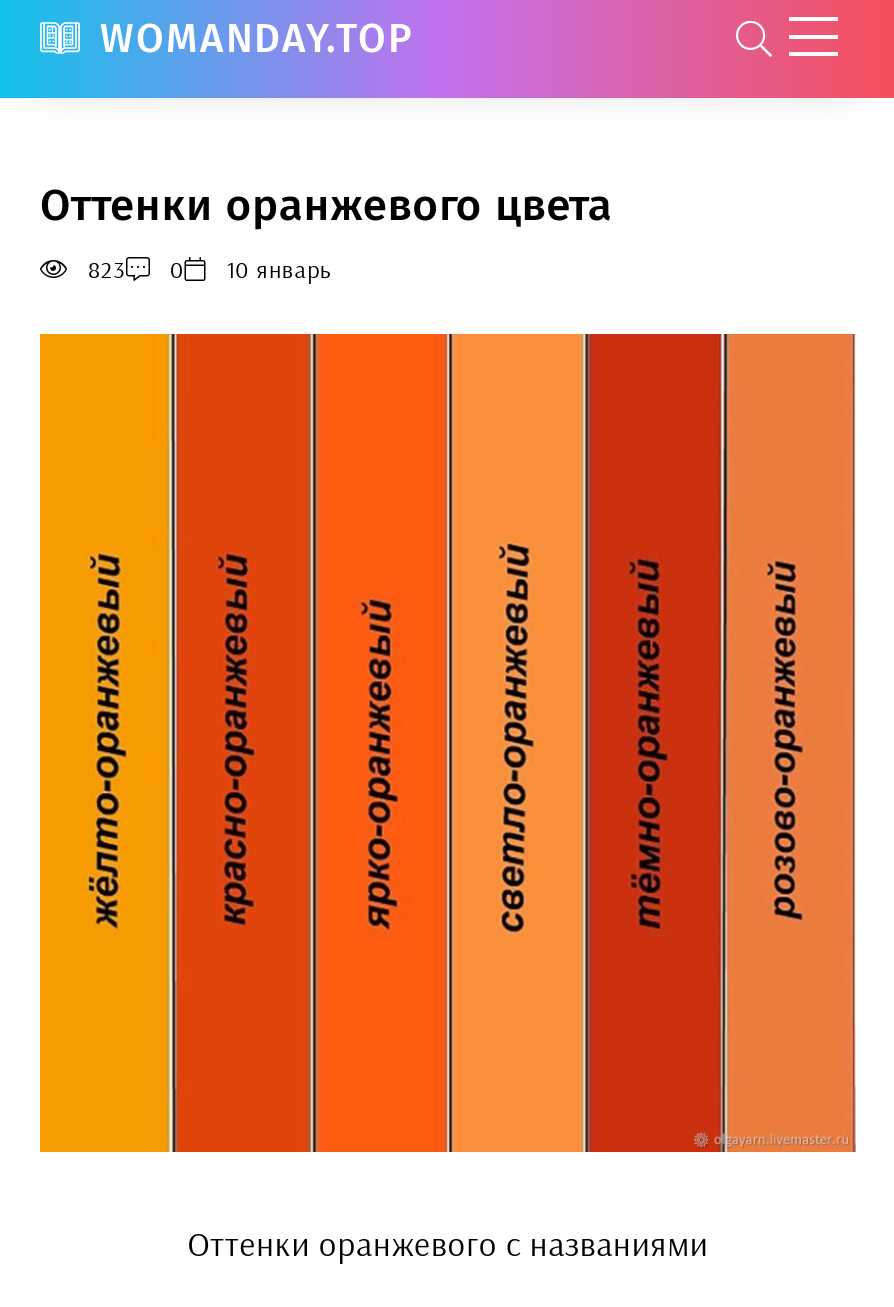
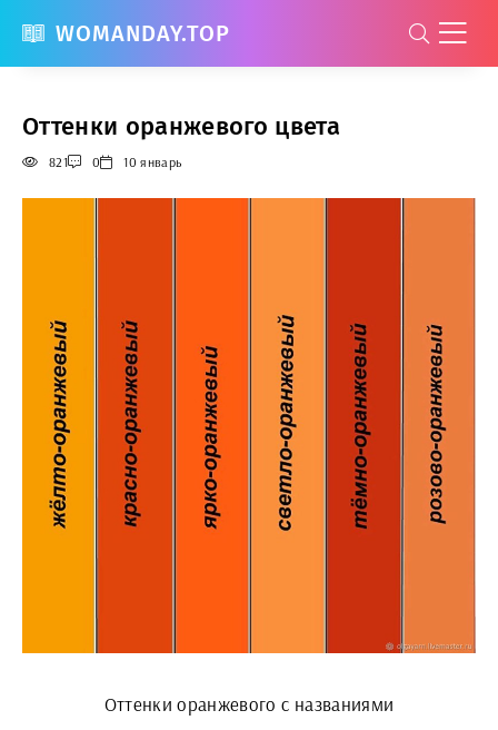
- 823 0 10 январь
+ 821 0 10 январь
